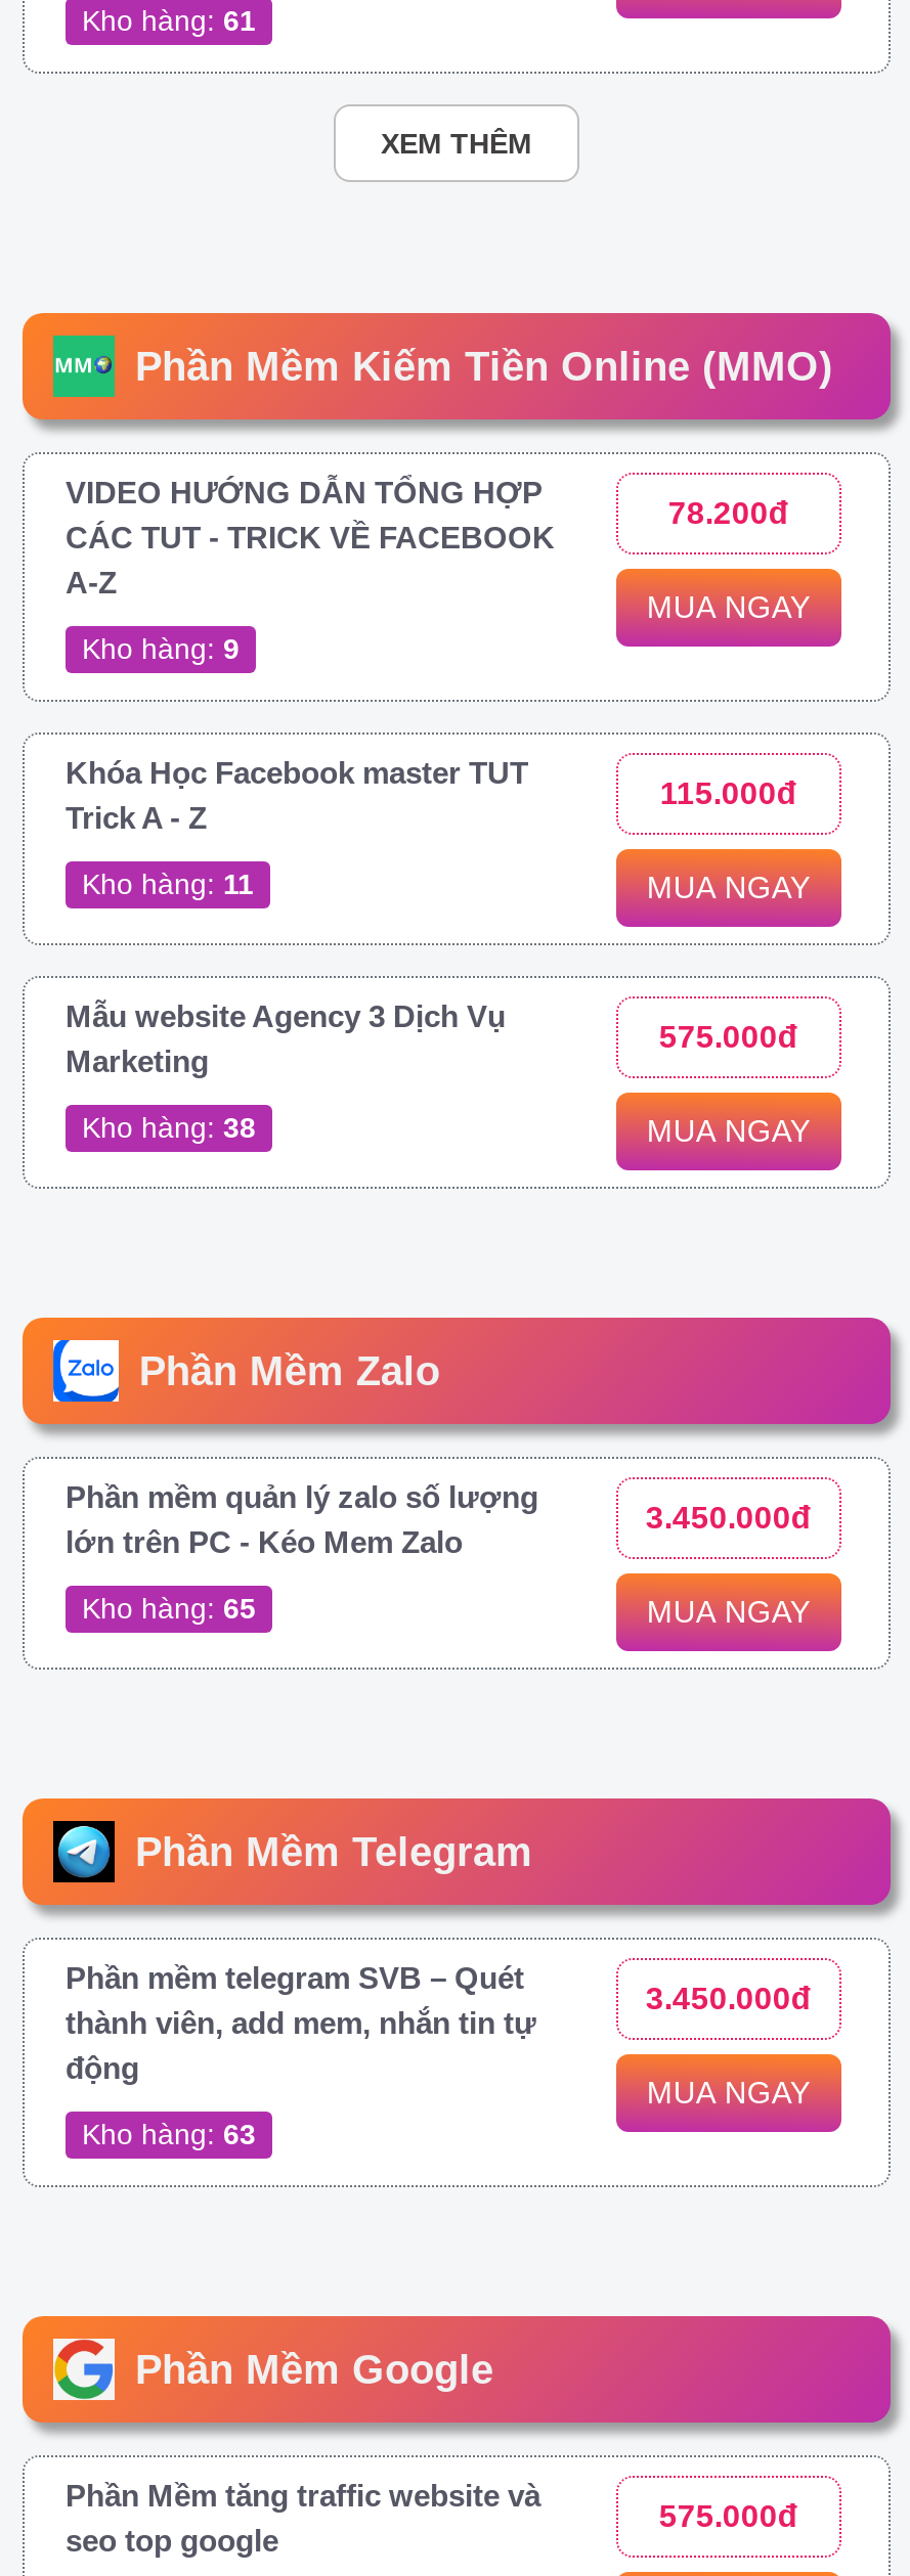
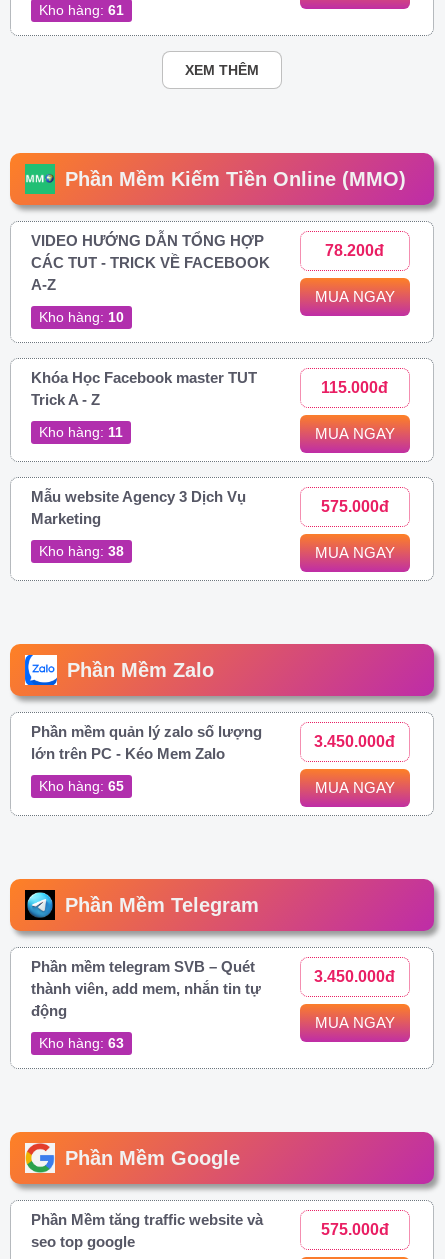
- Kho hàng: 9
+ Kho hàng: 10
